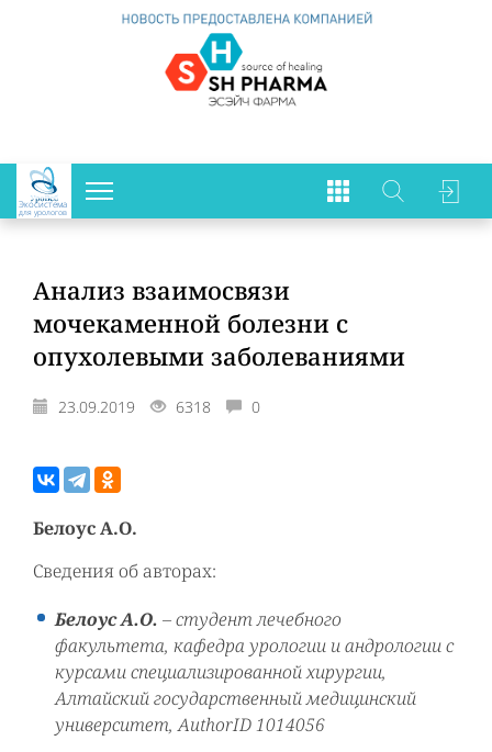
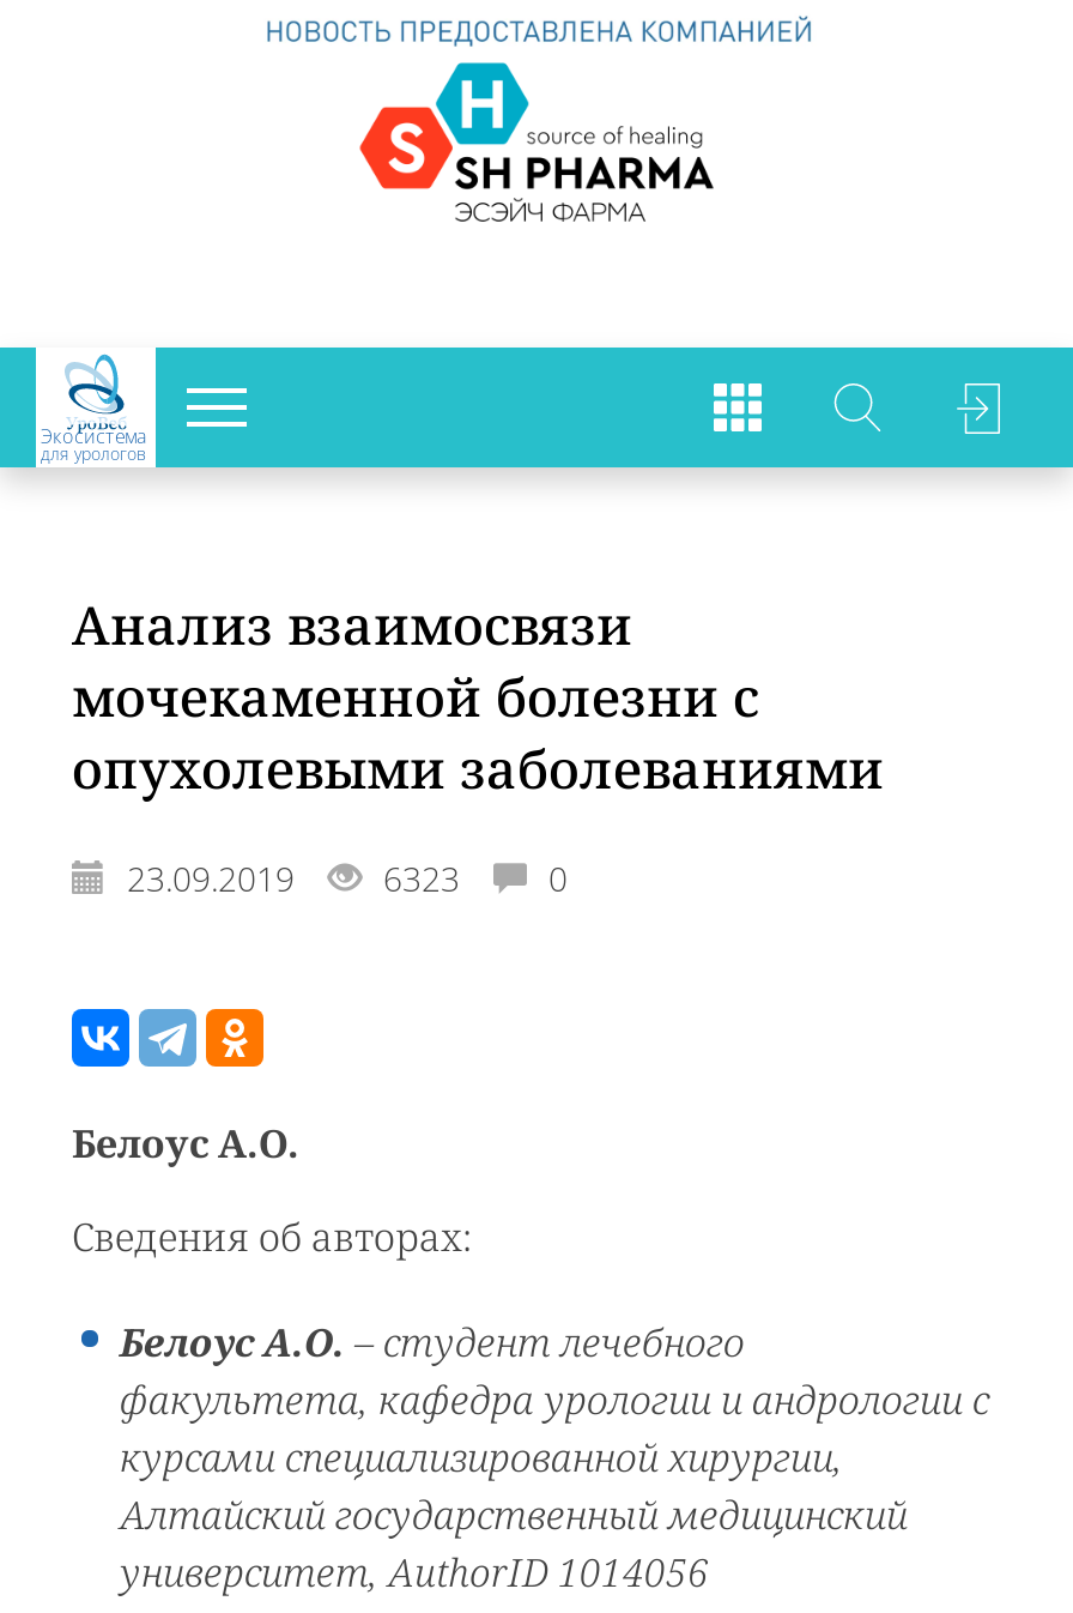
- 23.09.2019 6318 0
+ 23.09.2019 6323 0
